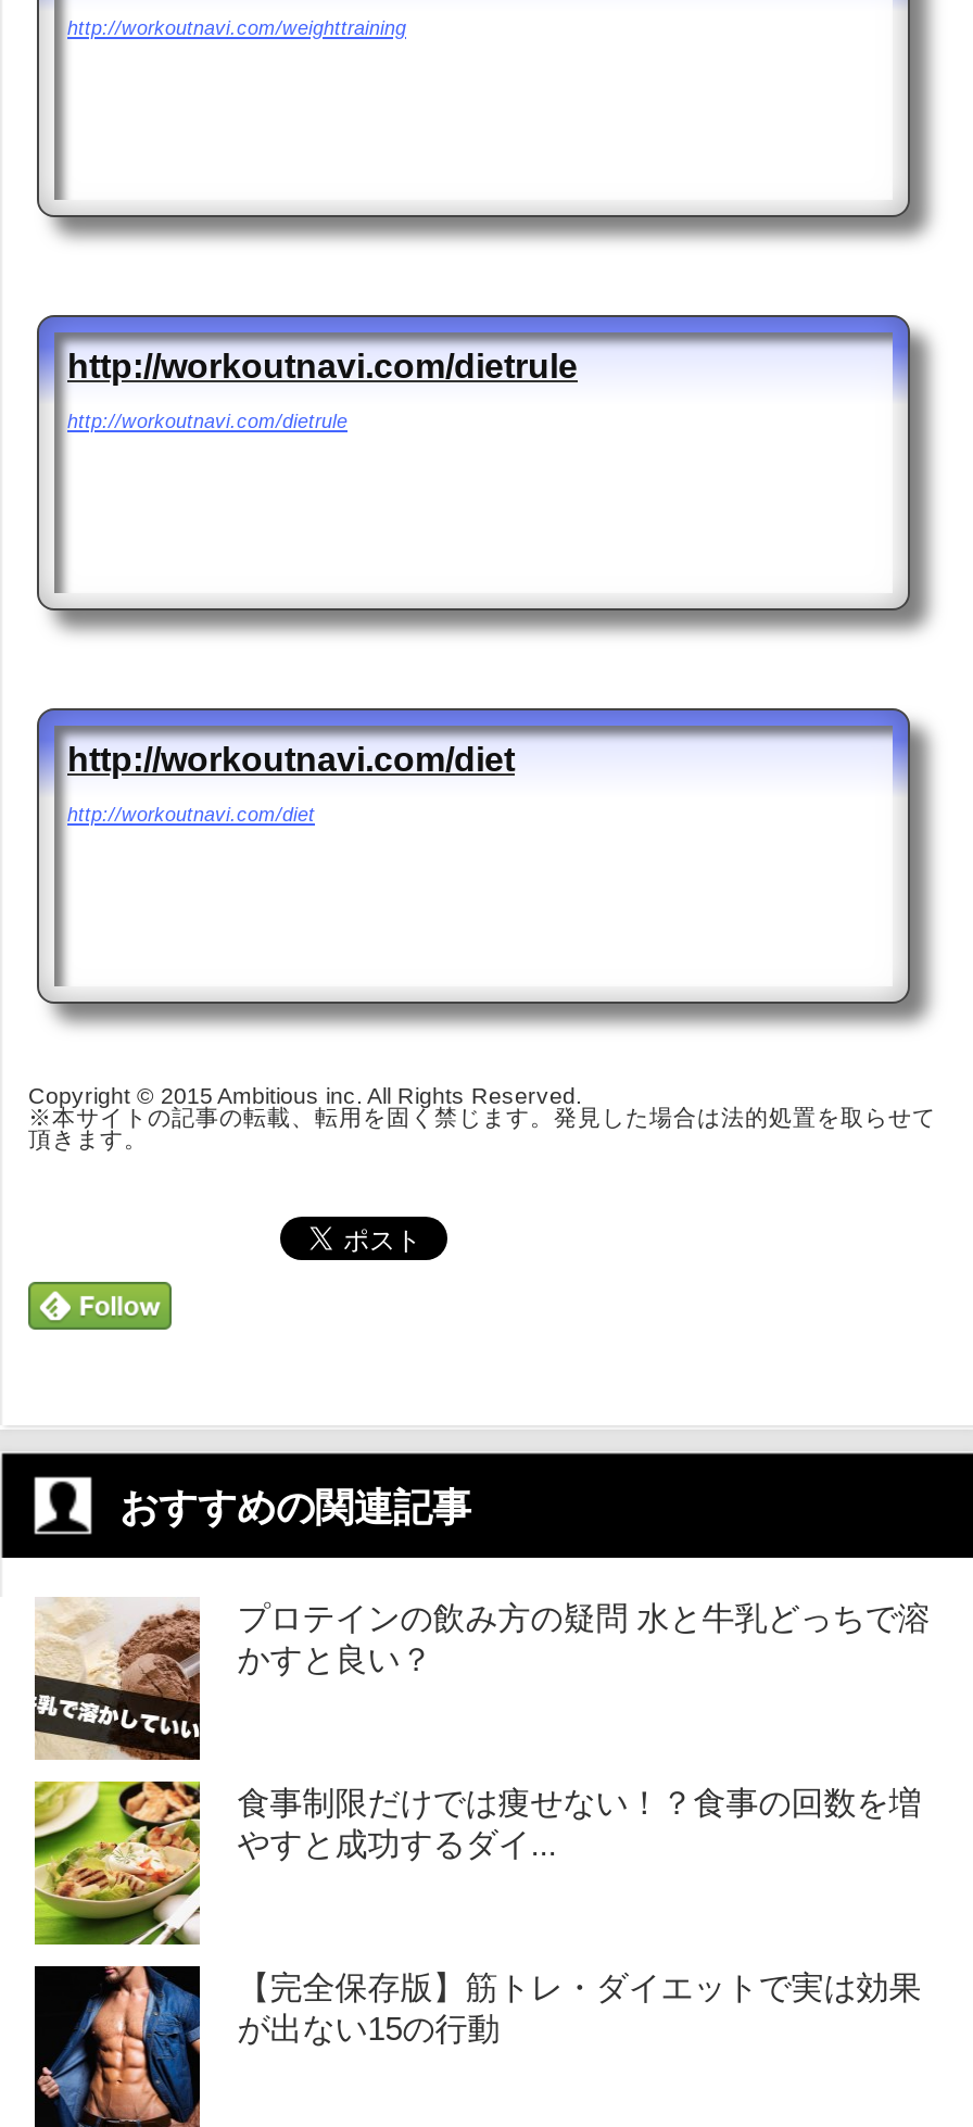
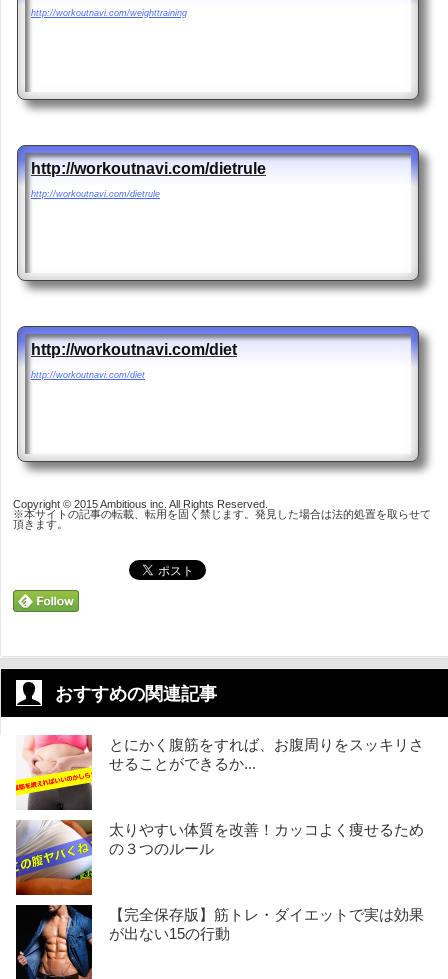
- [image]
- プロテインの飲み方の疑問 水と牛乳どっちで溶
- かすと良い？
+ [image]
+ とにかく腹筋をすれば、お腹周りをスッキリさ
+ せることができるか...

- [image]
- 食事制限だけでは痩せない！？食事の回数を増
- やすと成功するダイ...
+ [image]
+ 太りやすい体質を改善！カッコよく痩せるため
+ の３つのルール
